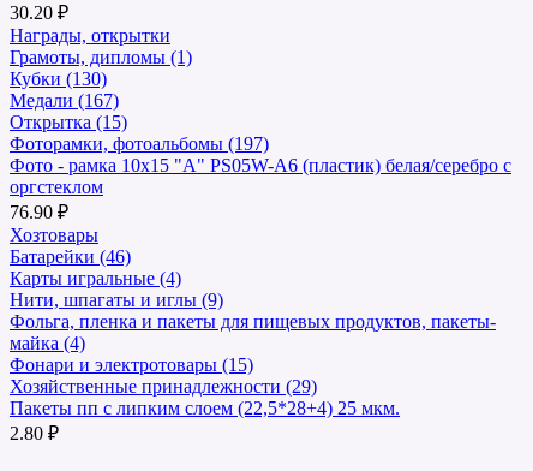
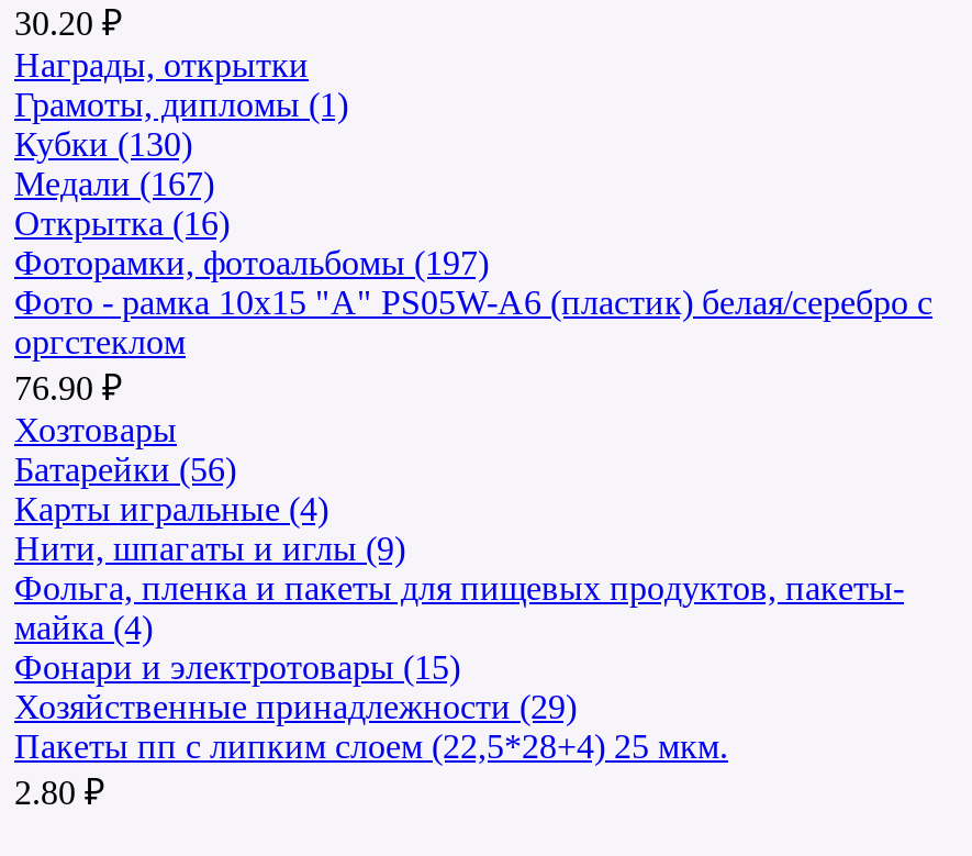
- Открытка (15)
+ Открытка (16)

- Батарейки (46)
+ Батарейки (56)
